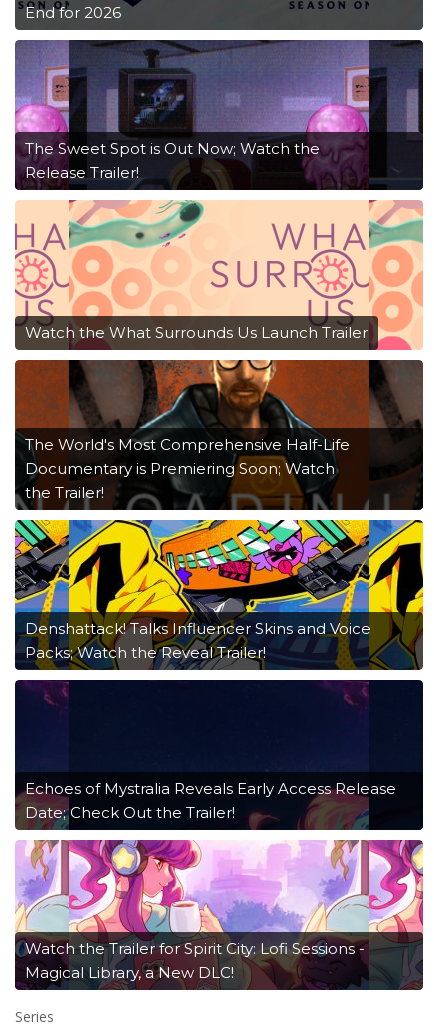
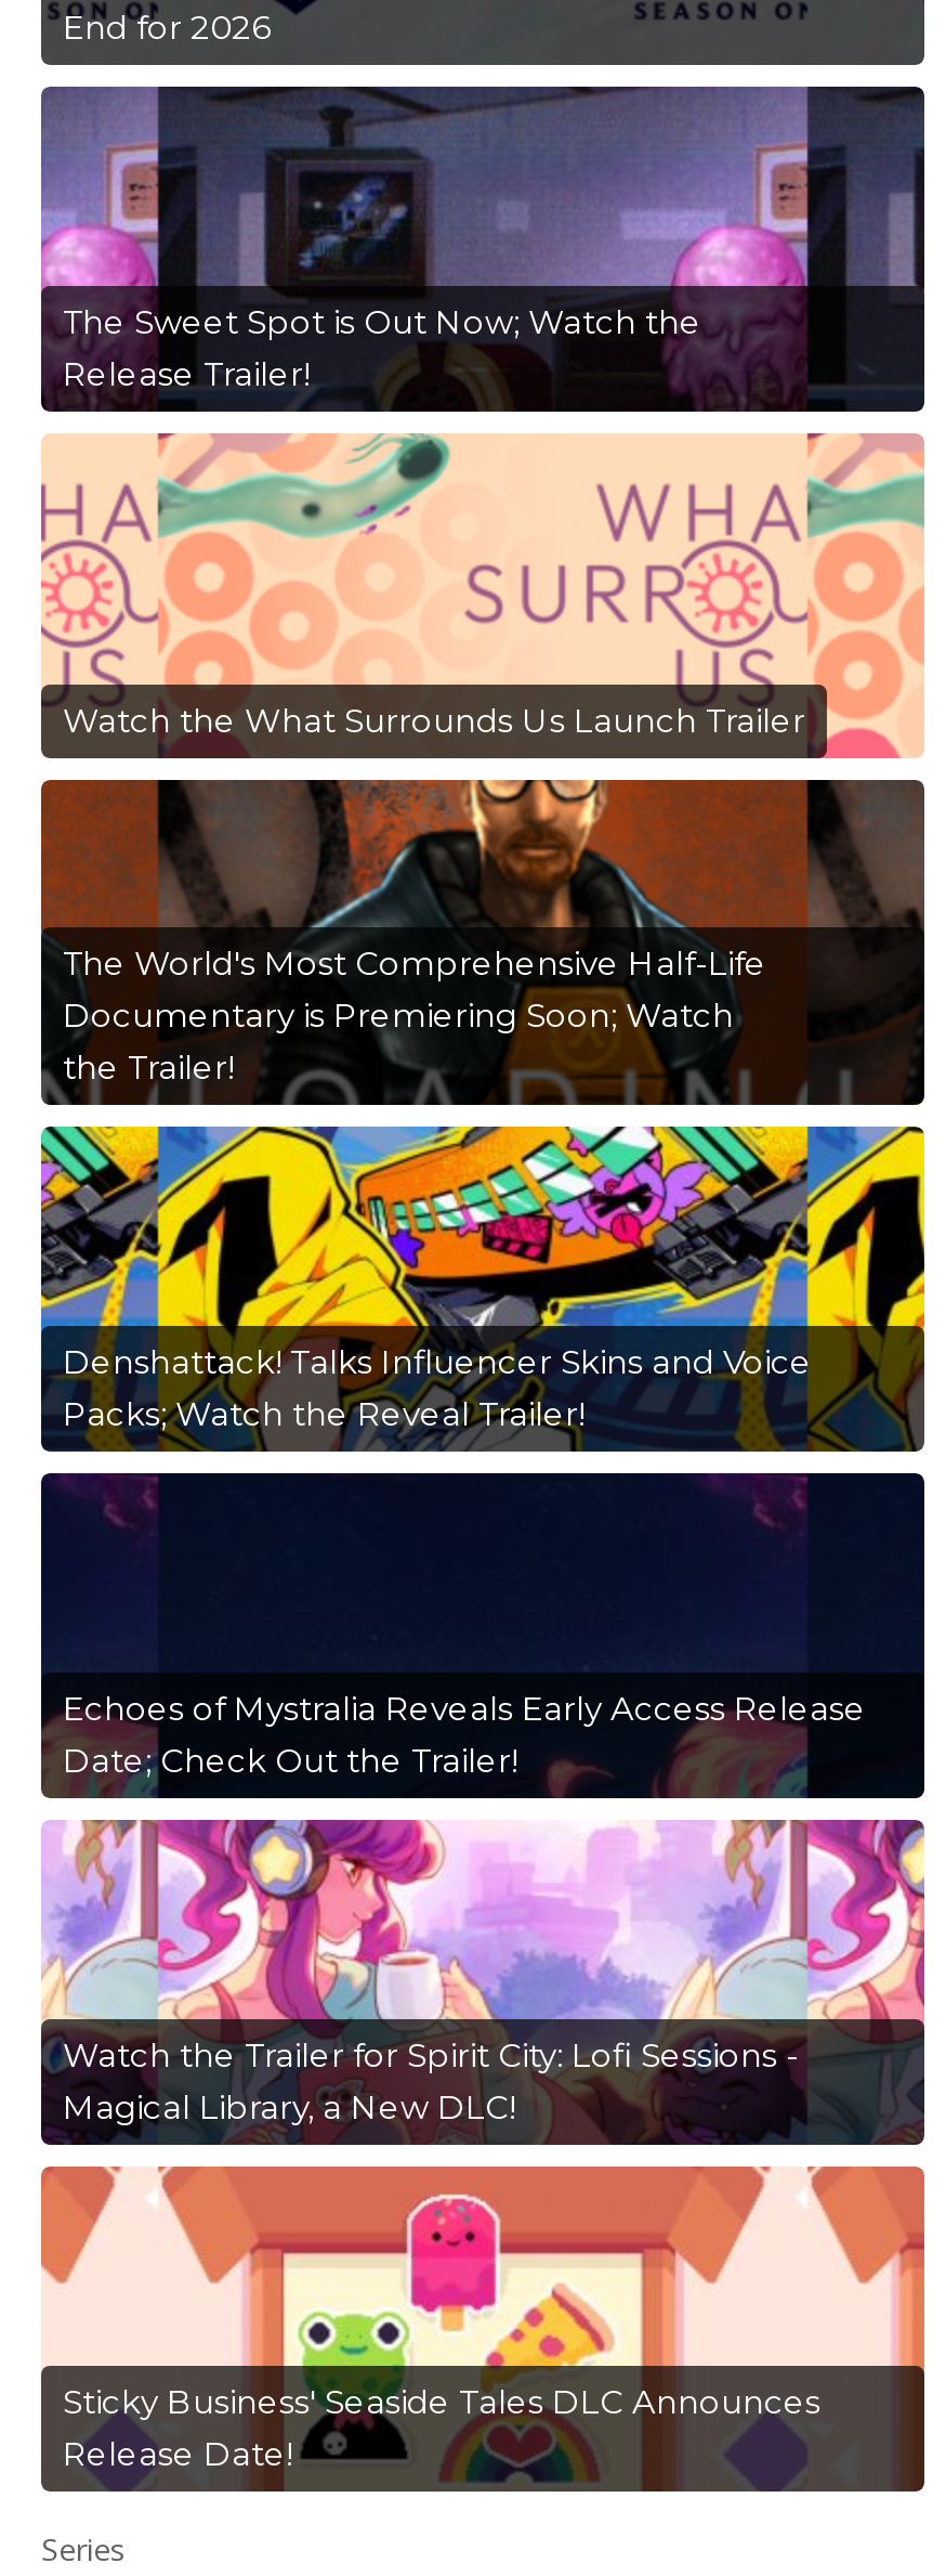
+ [image]
+ Sticky Business' Seaside Tales DLC Announces
+ Release Date!
